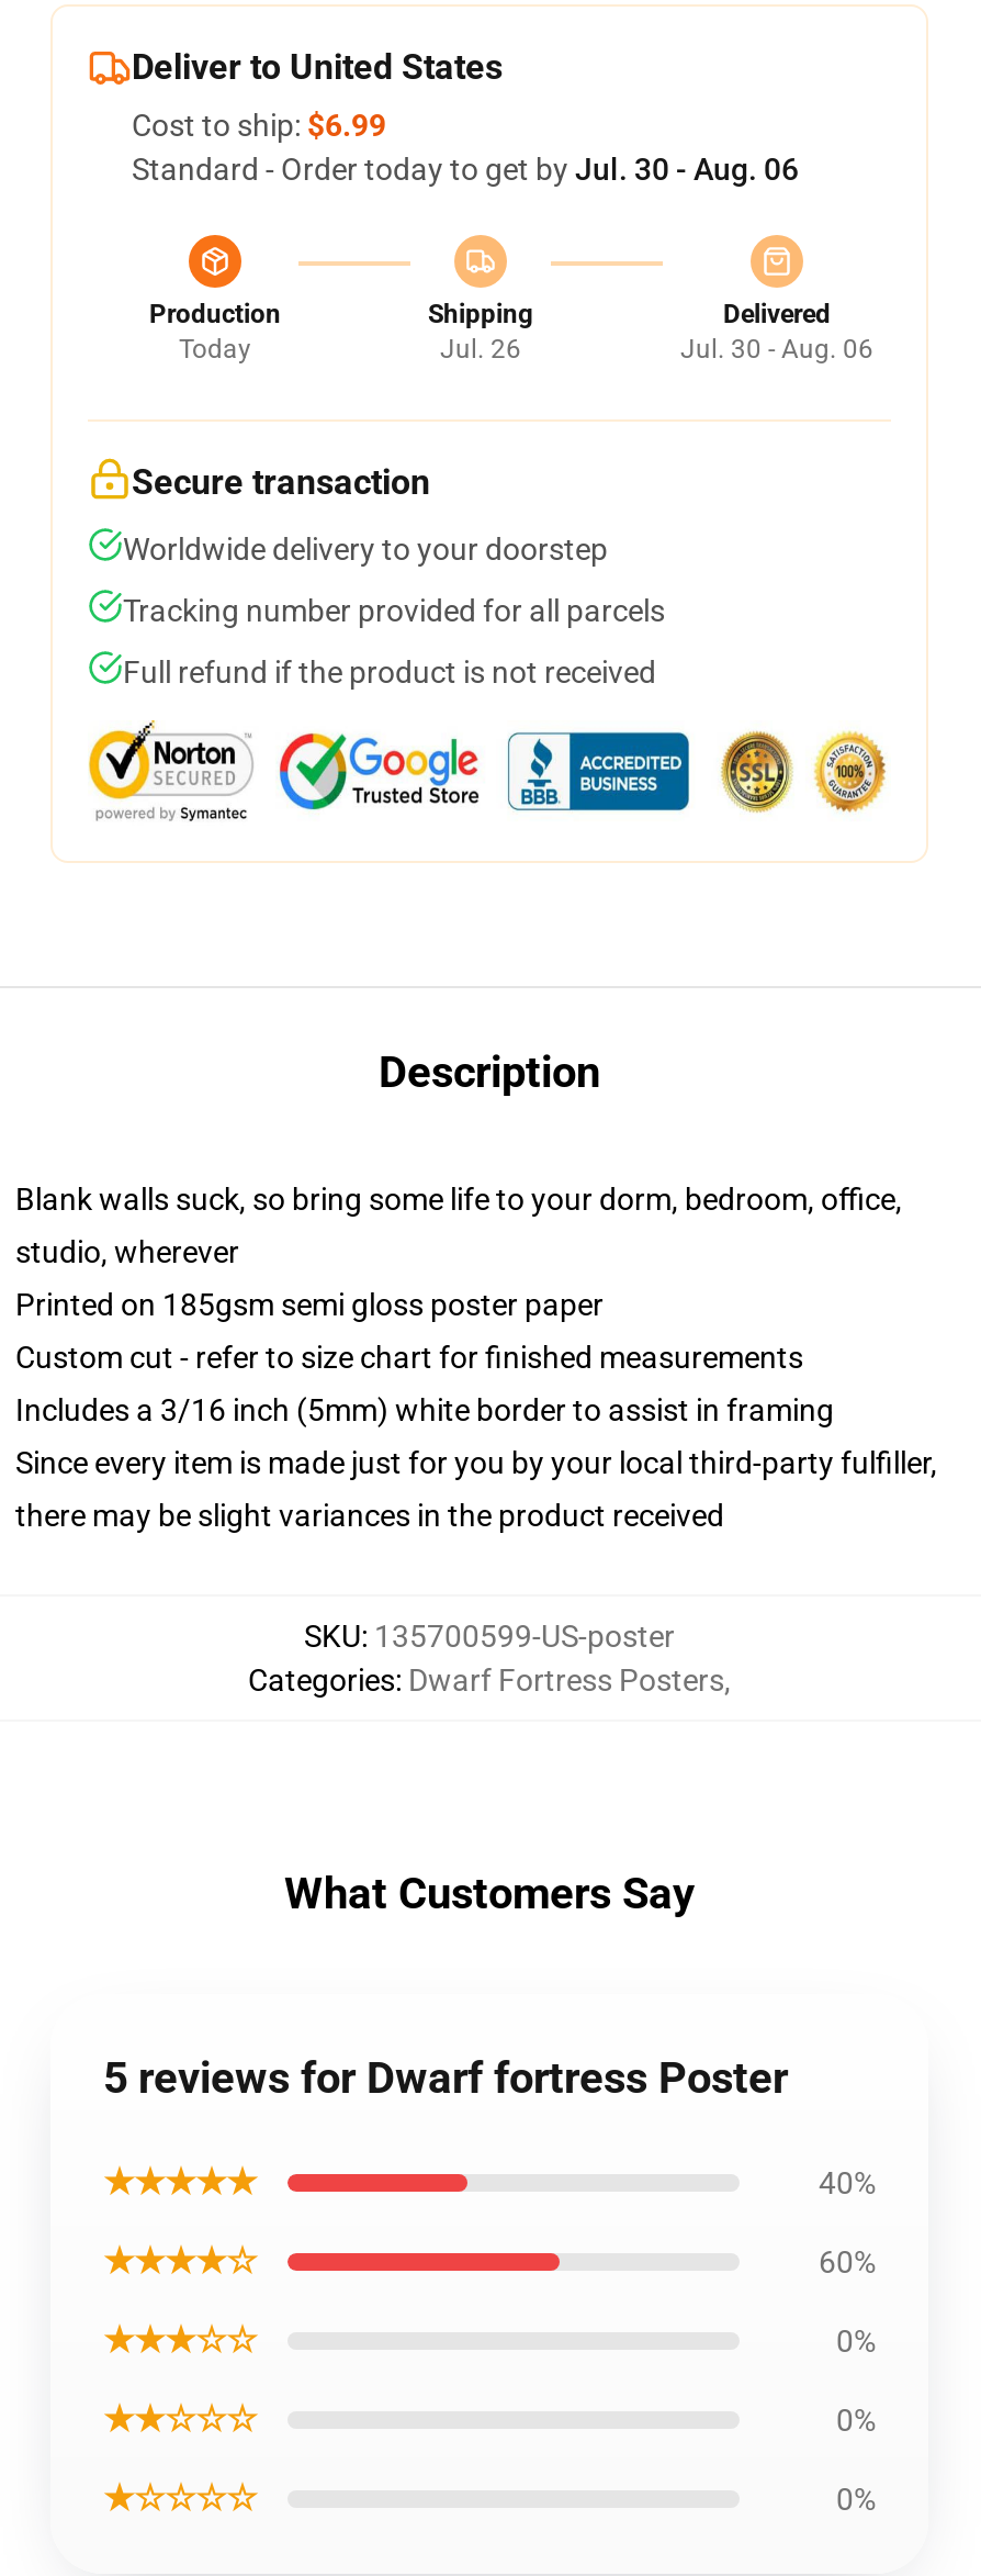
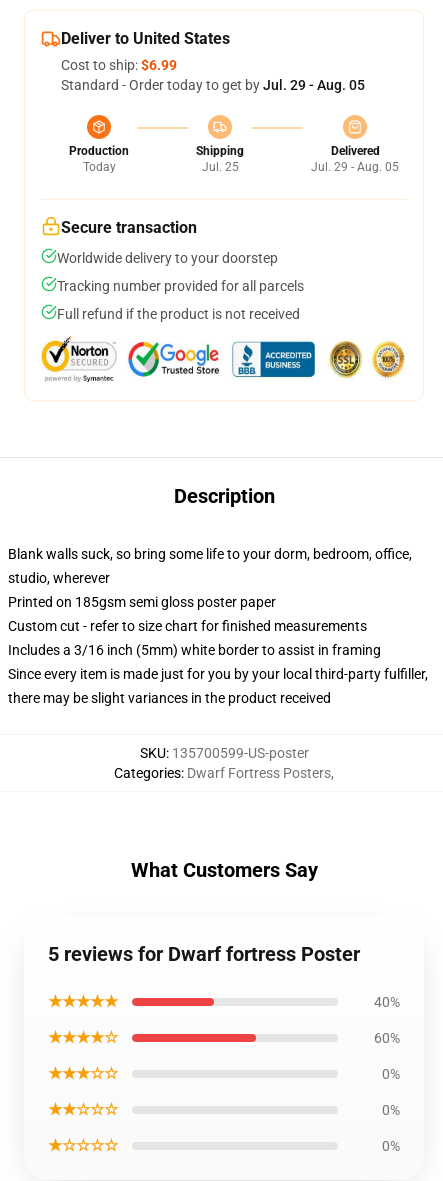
- Standard - Order today to get by Jul. 30 - Aug. 06
+ Standard - Order today to get by Jul. 29 - Aug. 05

- Jul. 26
+ Jul. 25

- Jul. 30 - Aug. 06
+ Jul. 29 - Aug. 05
